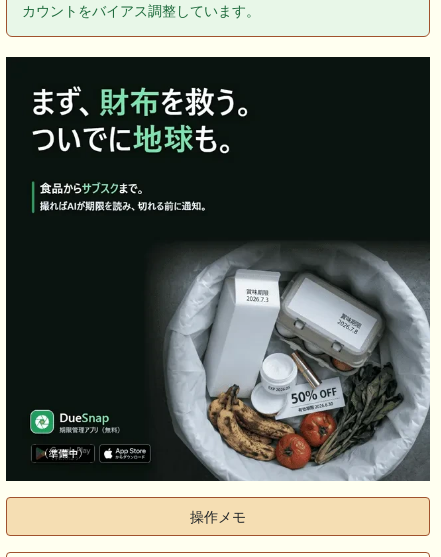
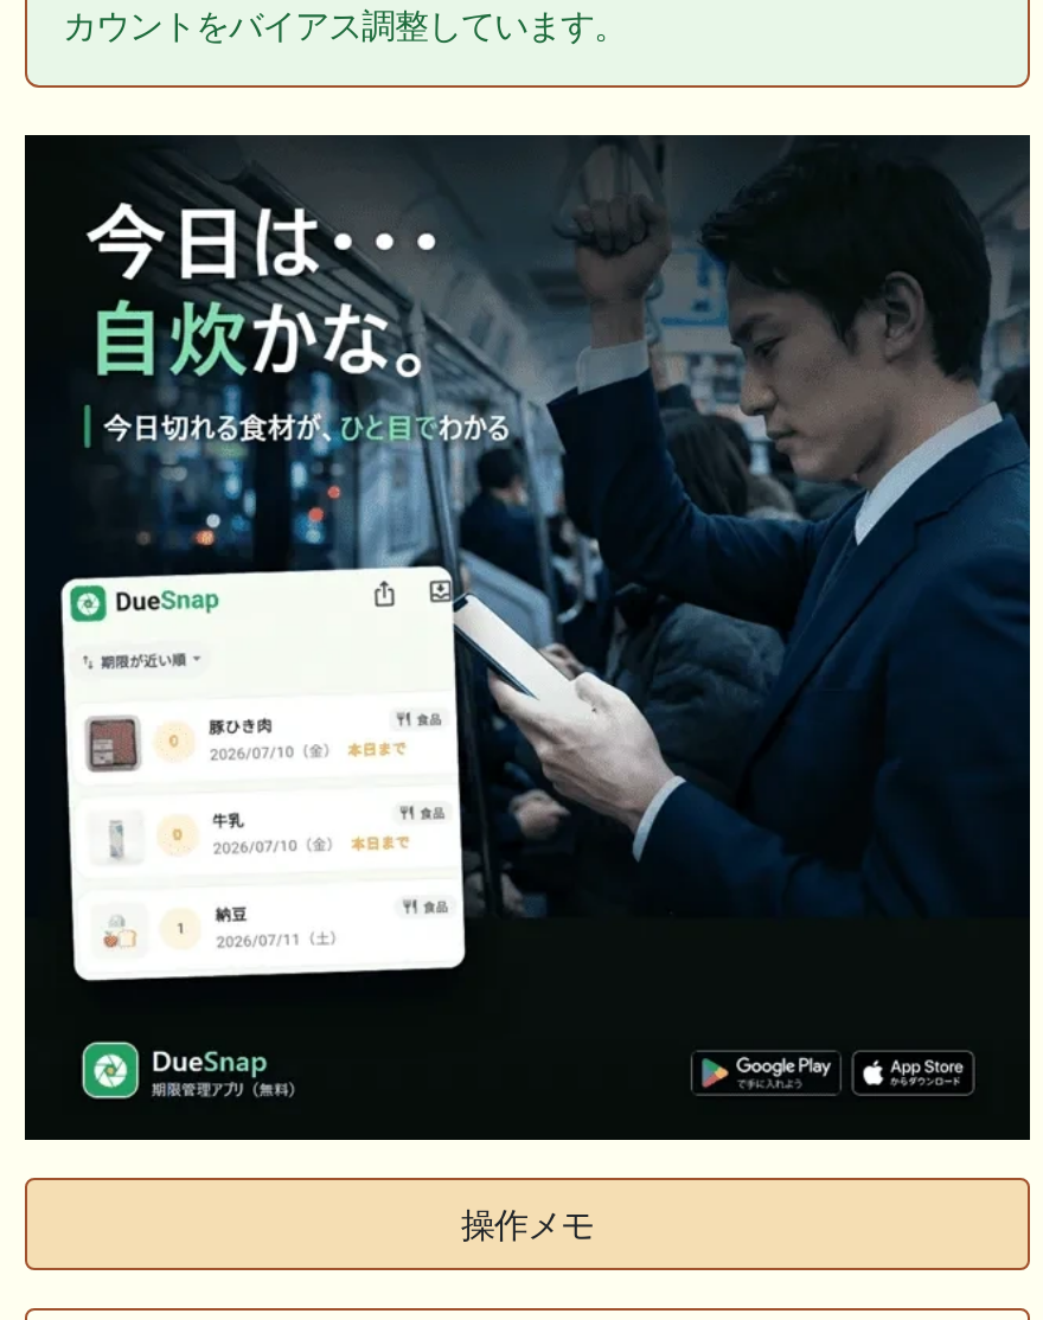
- [image]
+ [image]
